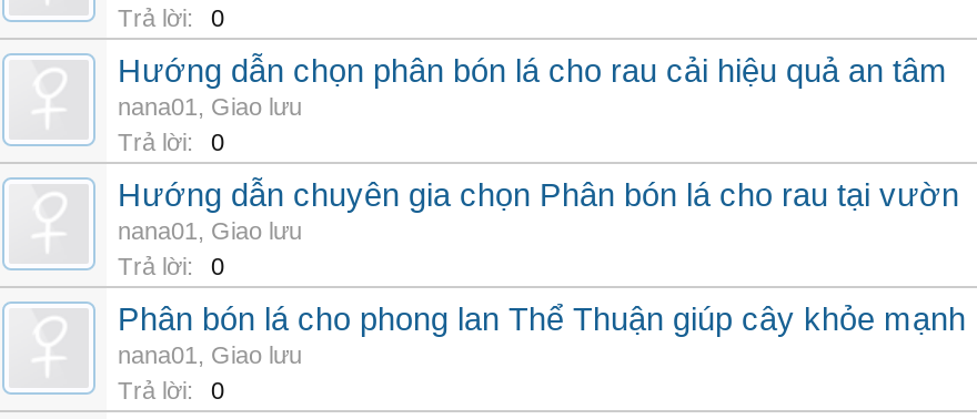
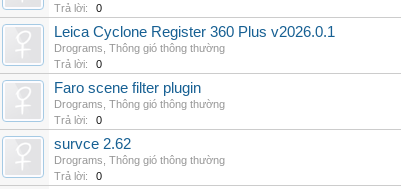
- Hướng dẫn chọn phân bón lá cho rau cải hiệu quả an tâm
- nana01, Giao lưu
+ Leica Cyclone Register 360 Plus v2026.0.1
+ Drograms, Thông gió thông thường

- Hướng dẫn chuyên gia chọn Phân bón lá cho rau tại vườn
- nana01, Giao lưu
+ Faro scene filter plugin
+ Drograms, Thông gió thông thường

- Phân bón lá cho phong lan Thể Thuận giúp cây khỏe mạnh
- nana01, Giao lưu
+ survce 2.62
+ Drograms, Thông gió thông thường
